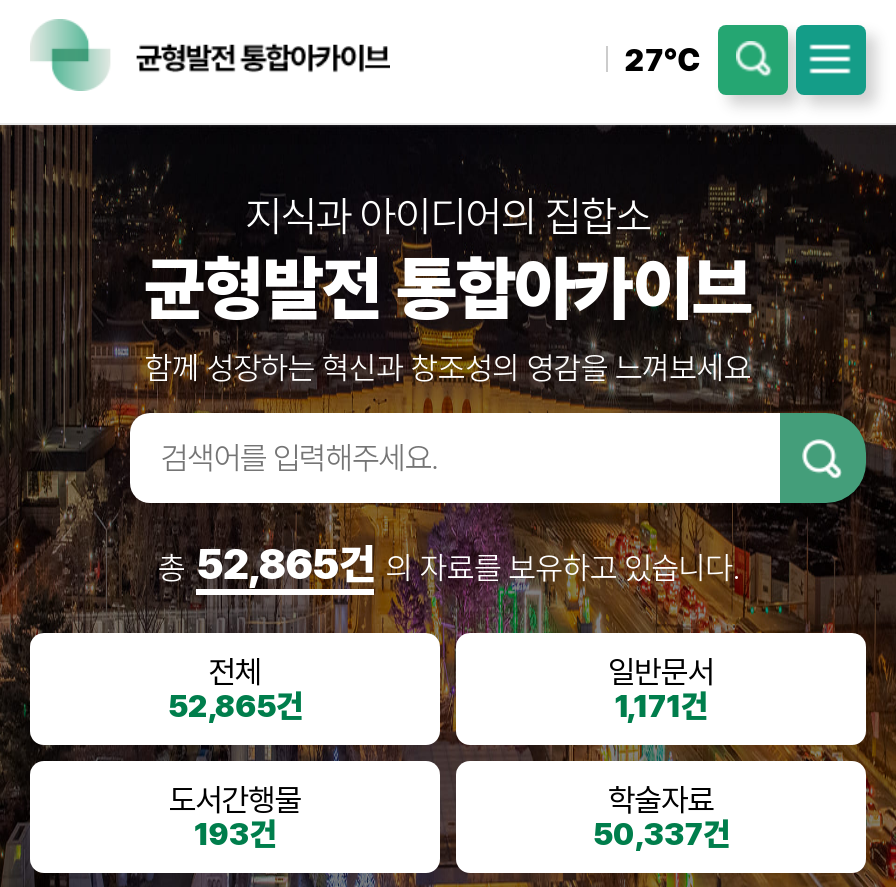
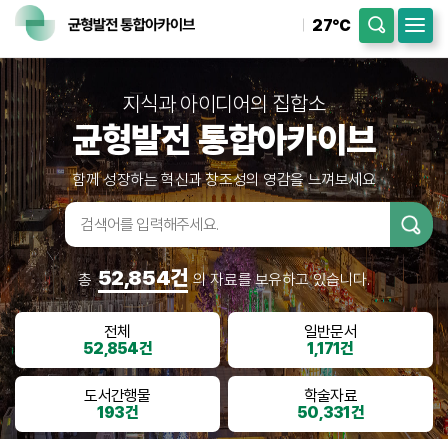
- 총 52,865건 의 자료를 보유하고 있습니다.
+ 총 52,854건 의 자료를 보유하고 있습니다.

- 52,865건
+ 52,854건

- 50,337건
+ 50,331건
